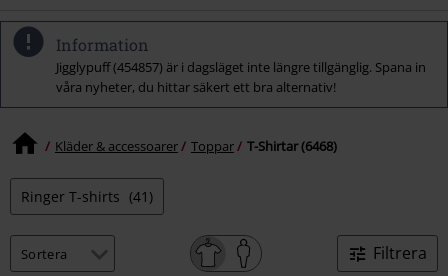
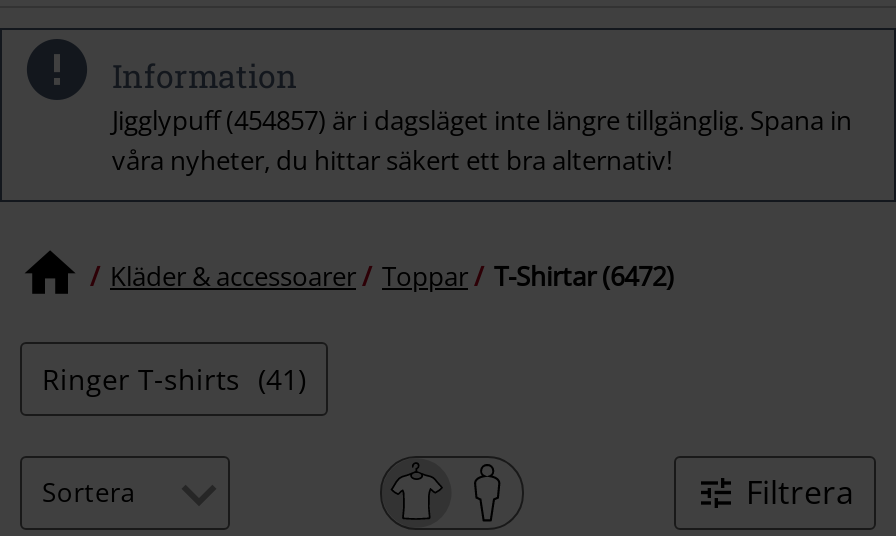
- Kläder & accessoarer Toppar T-Shirtar (6468)
+ Kläder & accessoarer Toppar T-Shirtar (6472)
